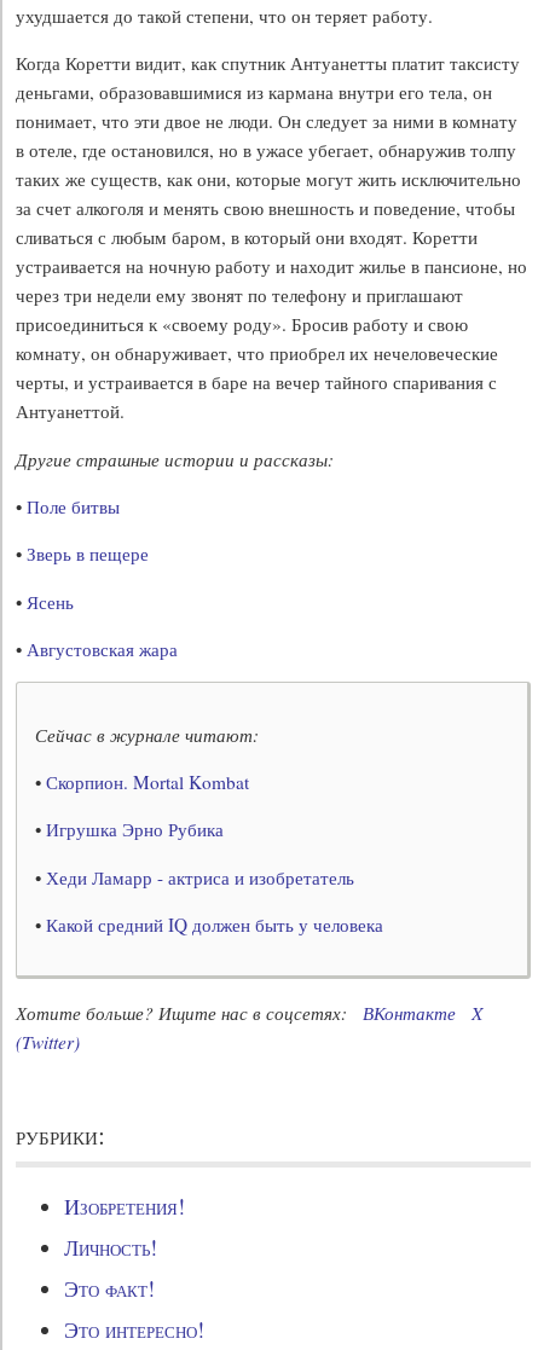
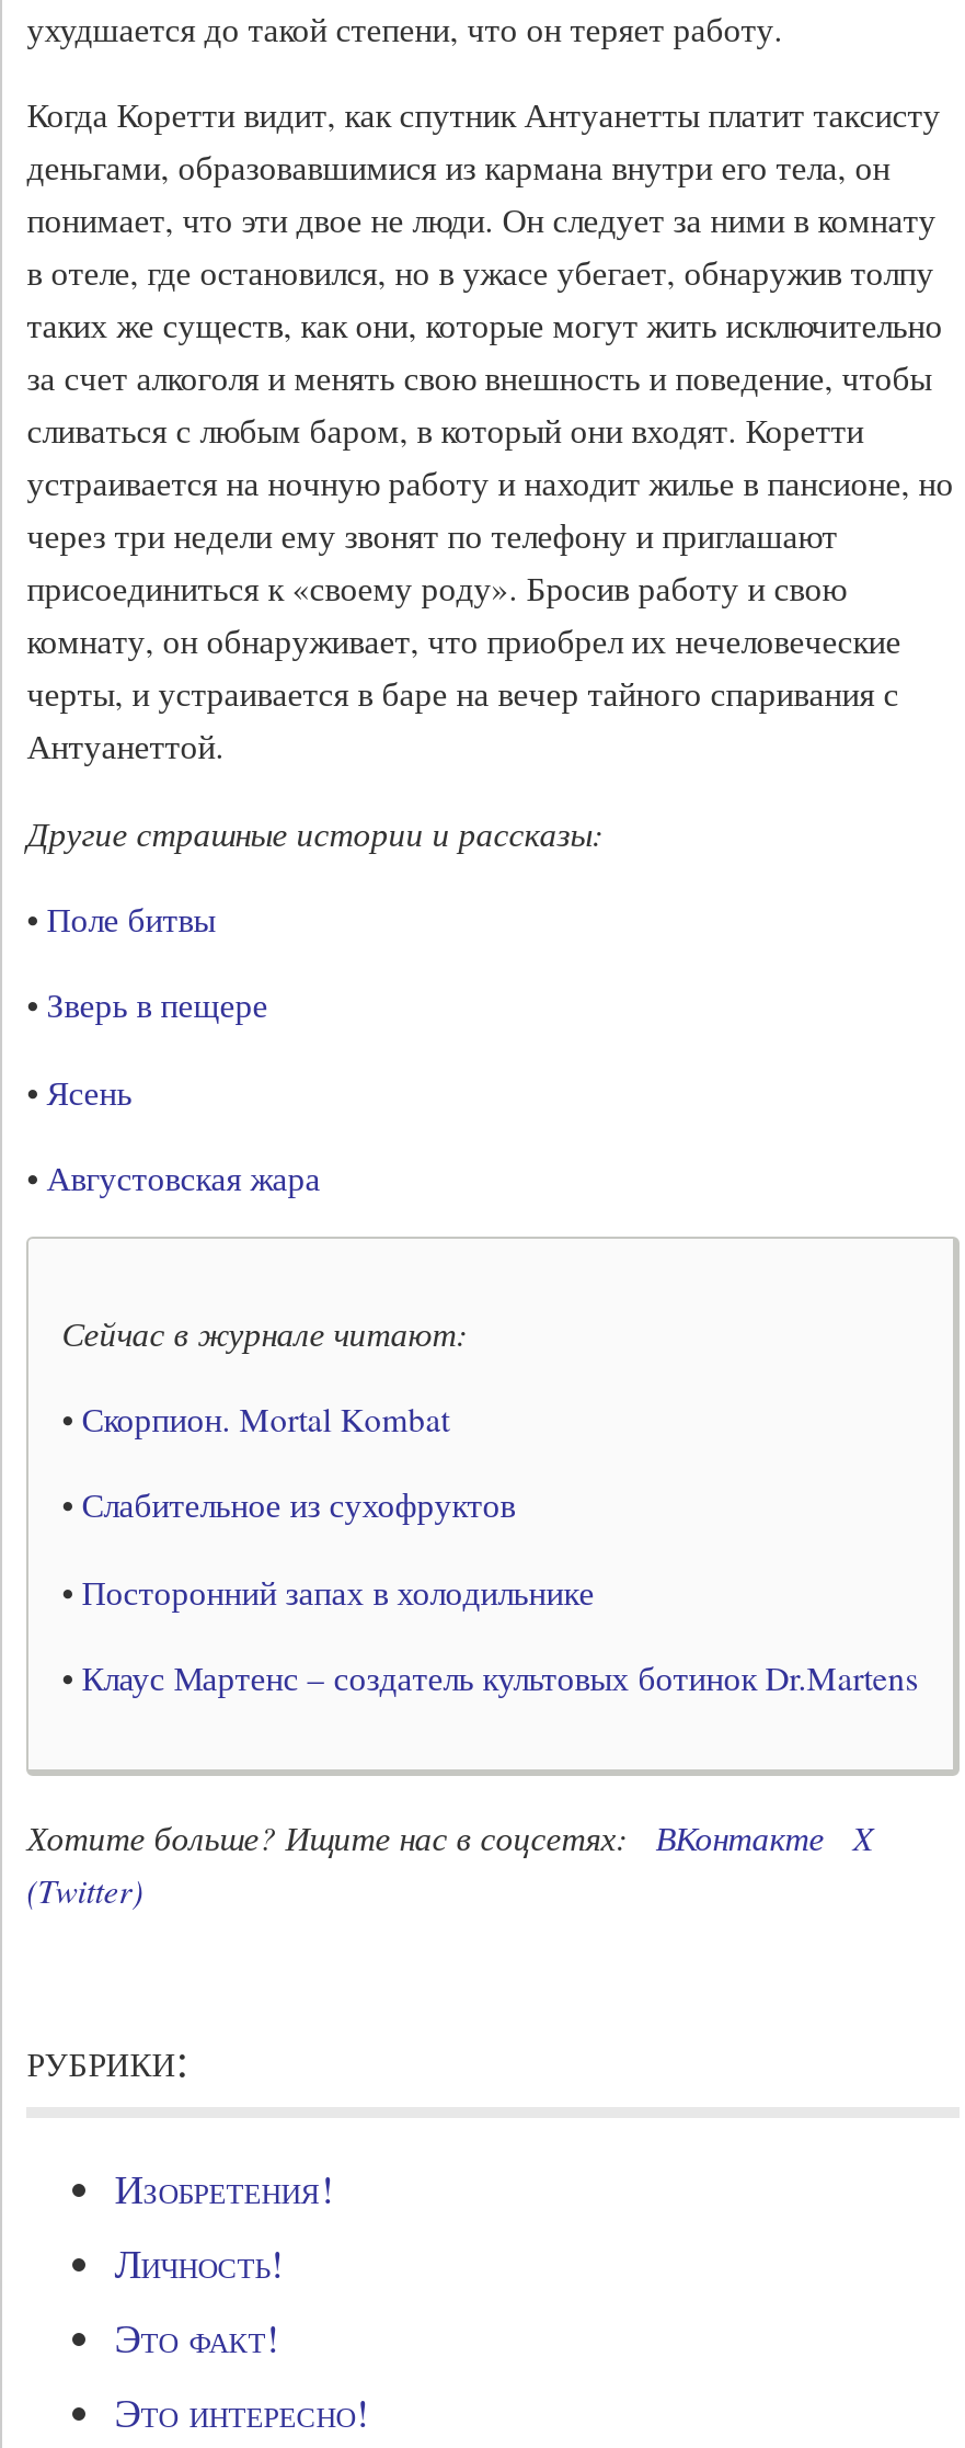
- • Игрушка Эрно Рубика
+ • Слабительное из сухофруктов

- • Хеди Ламарр - актриса и изобретатель
+ • Посторонний запах в холодильнике

- • Какой средний IQ должен быть у человека
+ • Клаус Мартенс – создатель культовых ботинок Dr.Martens
